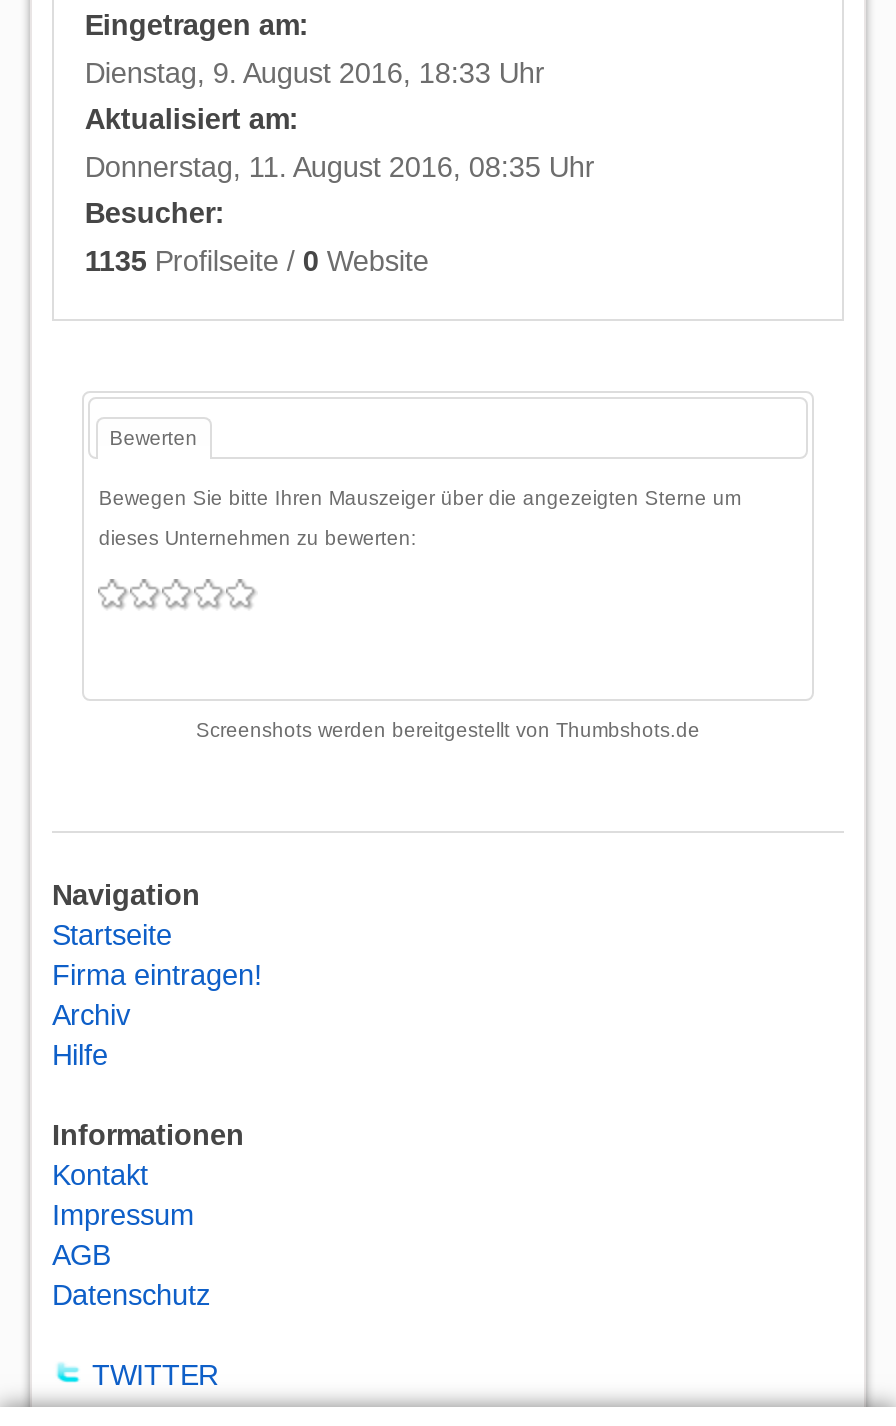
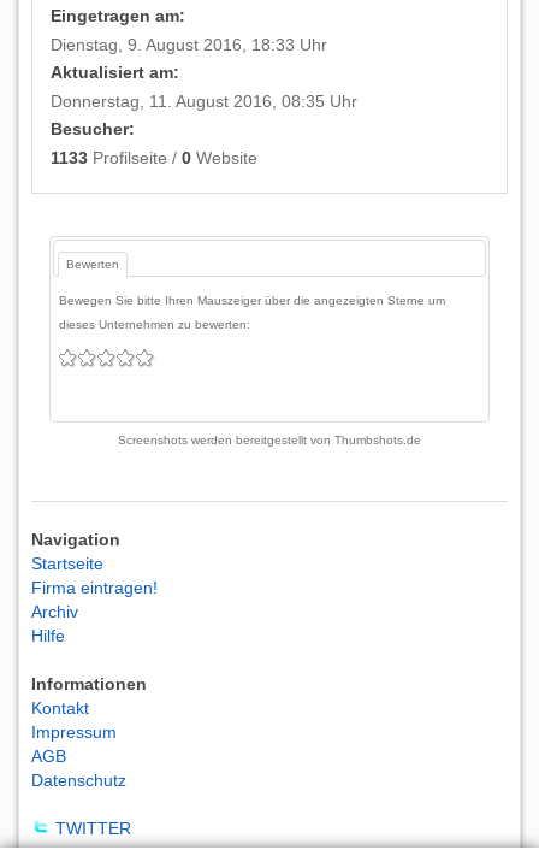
- 1135 Profilseite / 0 Website
+ 1133 Profilseite / 0 Website
